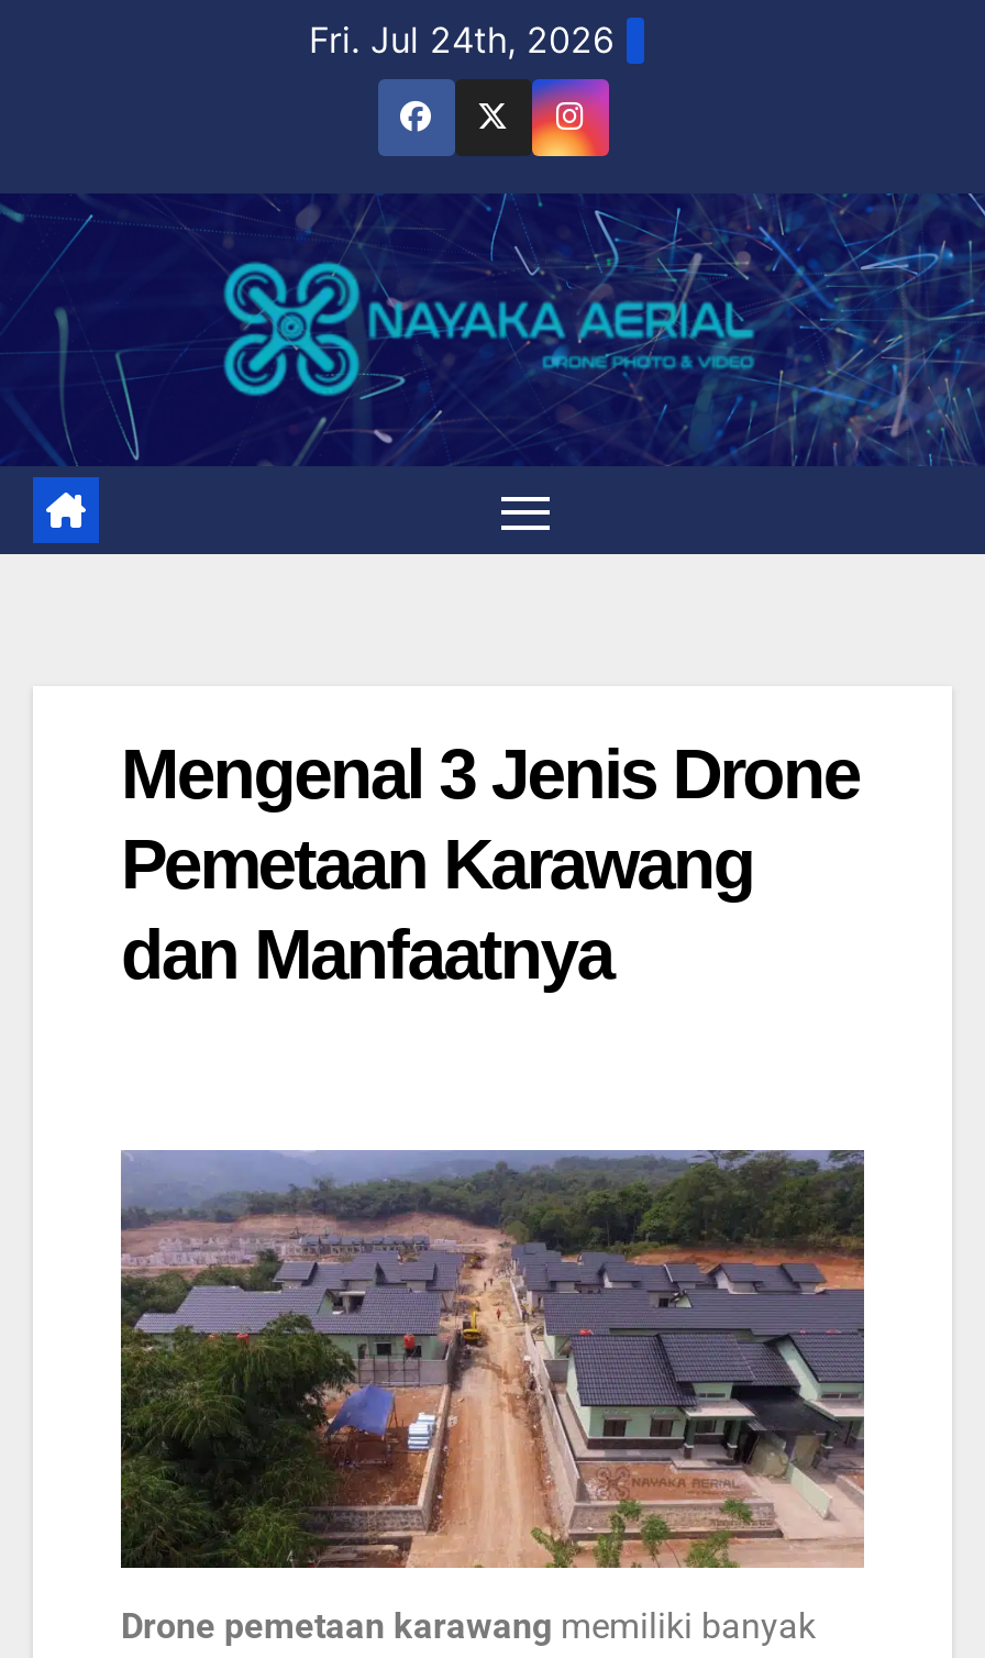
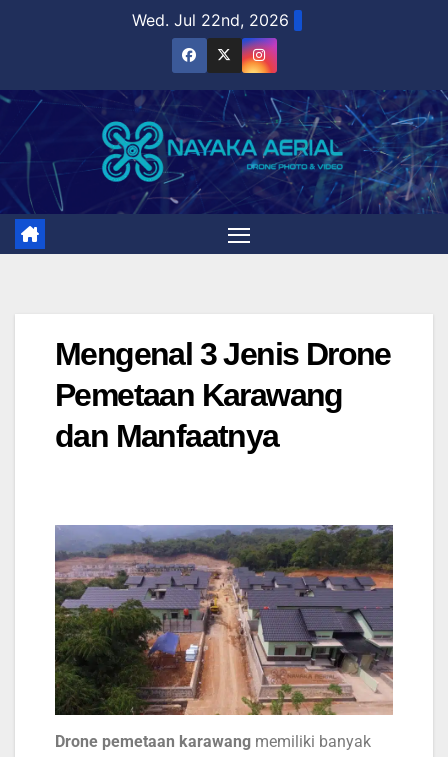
- Fri. Jul 24th, 2026
+ Wed. Jul 22nd, 2026
